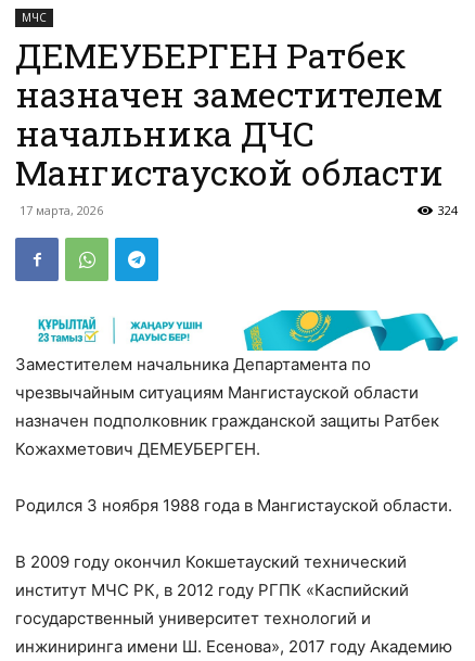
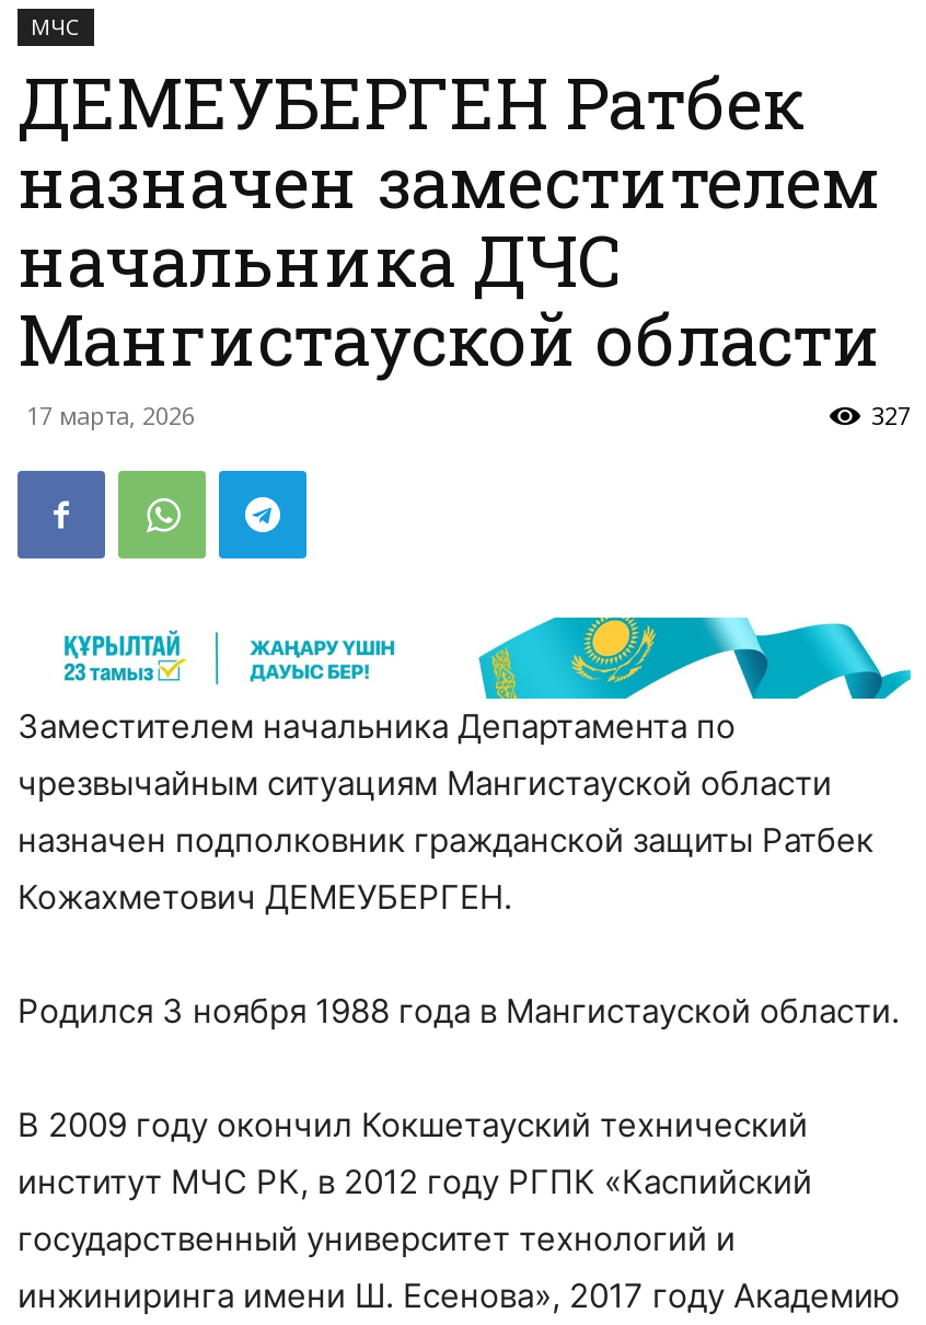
- 324
+ 327
